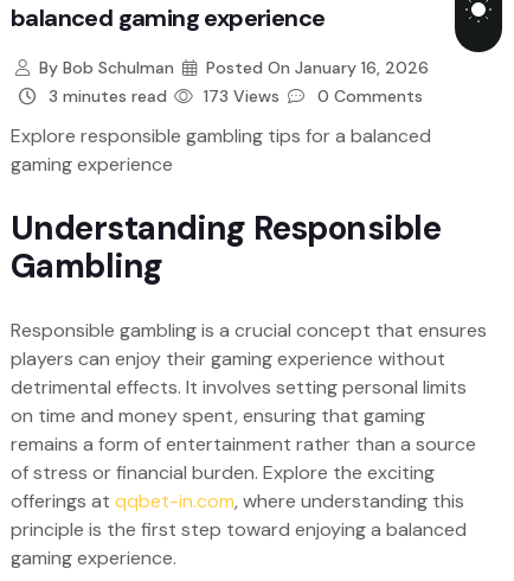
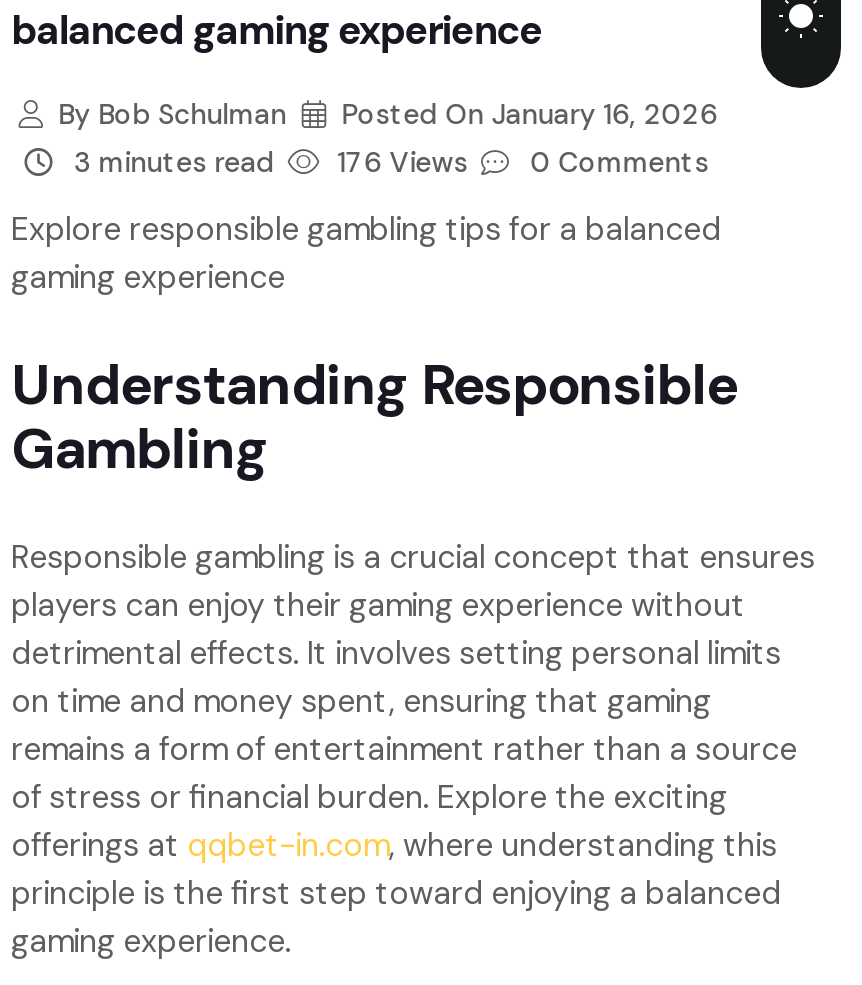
- 173 Views
+ 176 Views
